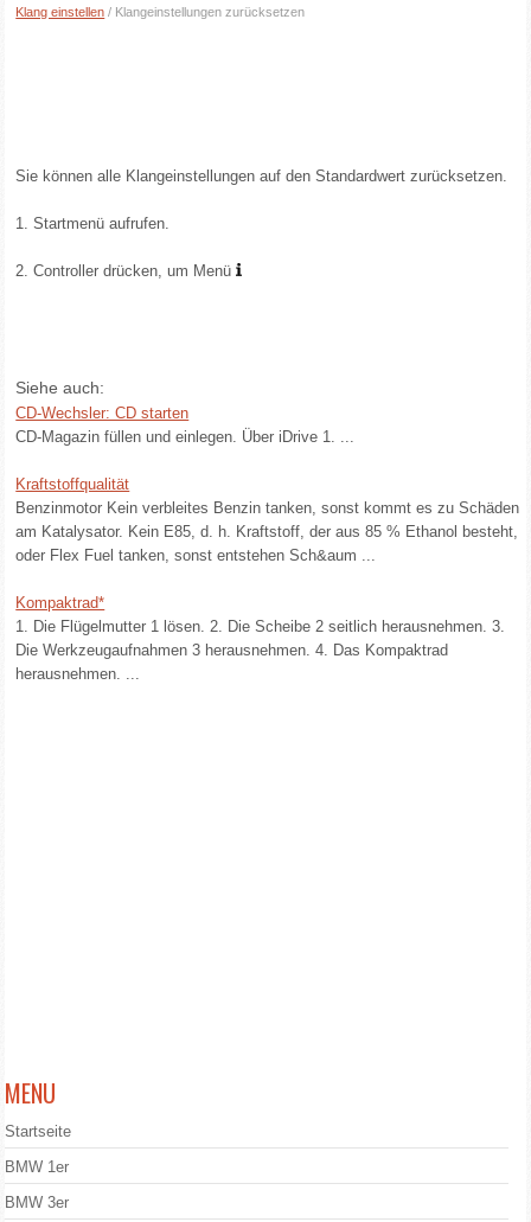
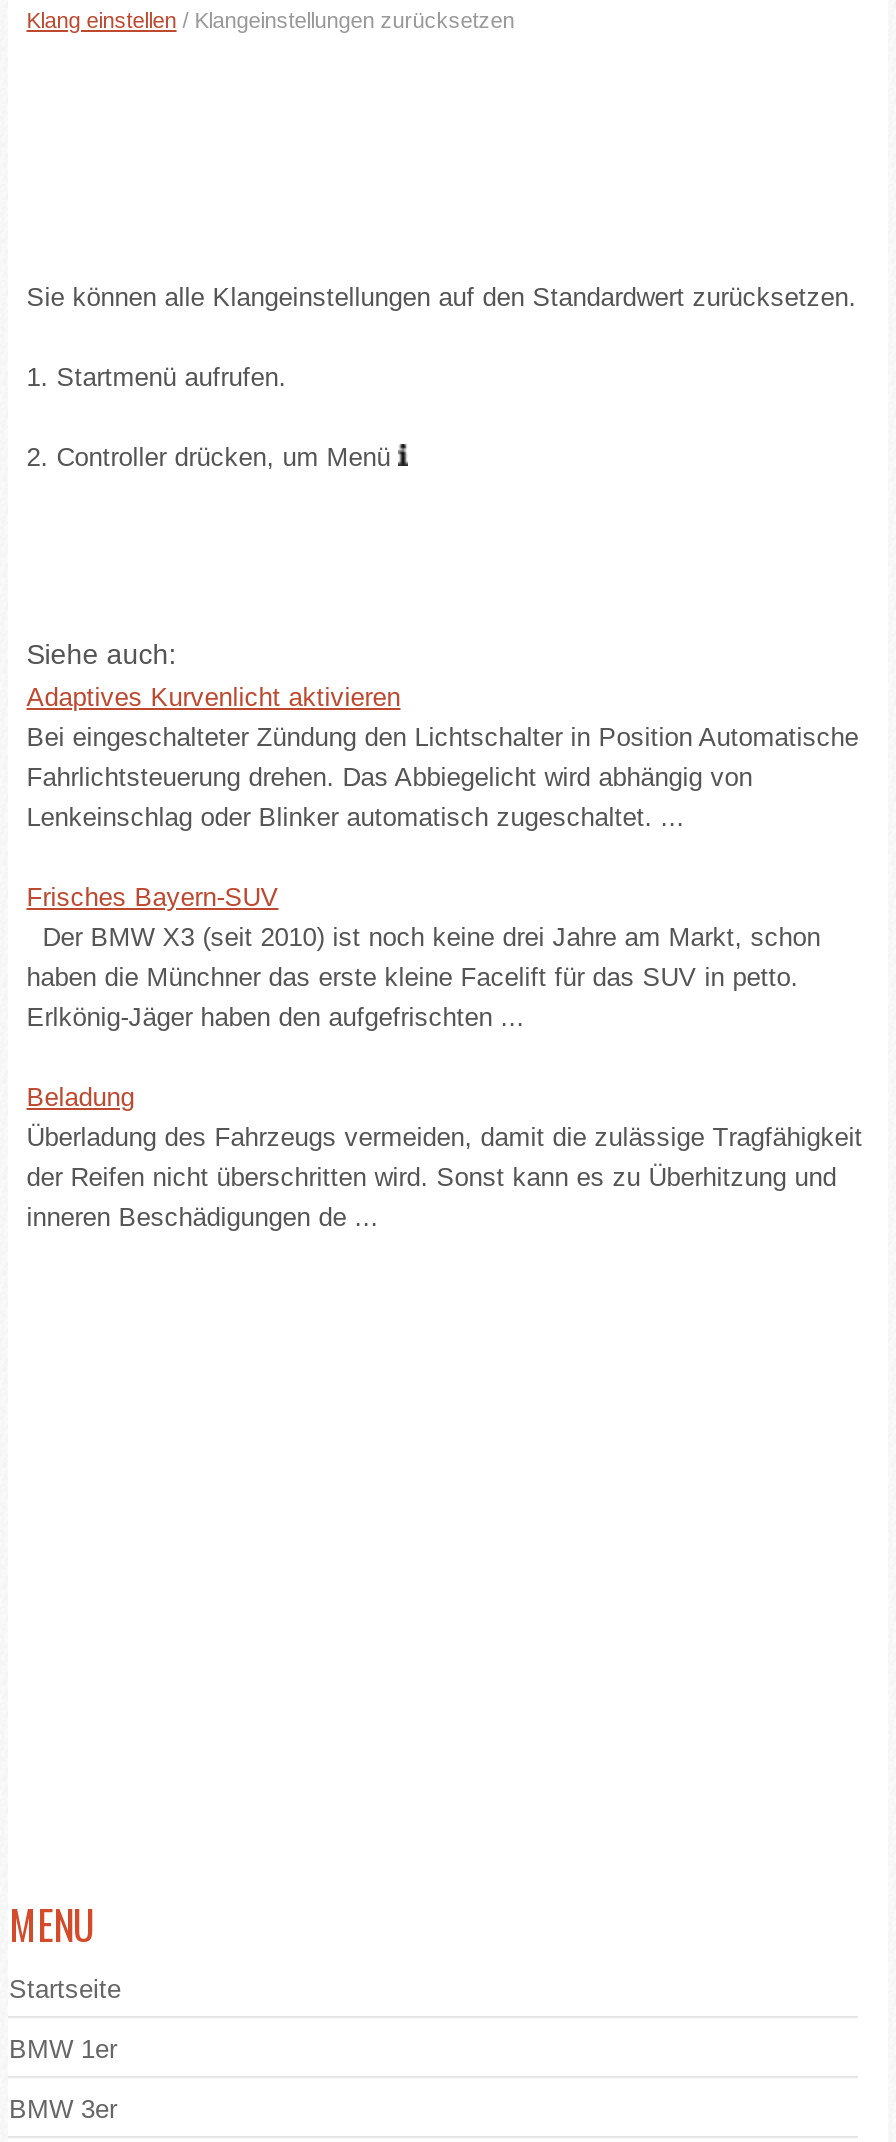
- CD-Wechsler: CD starten
- CD-Magazin füllen und einlegen. Über iDrive 1. ...
+ Adaptives Kurvenlicht aktivieren
+ Bei eingeschalteter Zündung den Lichtschalter in Position Automatische
+ Fahrlichtsteuerung drehen. Das Abbiegelicht wird abhängig von
+ Lenkeinschlag oder Blinker automatisch zugeschaltet. ...

- Kraftstoffqualität
- Benzinmotor Kein verbleites Benzin tanken, sonst kommt es zu Schäden
- am Katalysator. Kein E85, d. h. Kraftstoff, der aus 85 % Ethanol besteht,
- oder Flex Fuel tanken, sonst entstehen Sch&aum ...
+ Frisches Bayern-SUV
+ Der BMW X3 (seit 2010) ist noch keine drei Jahre am Markt, schon
+ haben die Münchner das erste kleine Facelift für das SUV in petto.
+ Erlkönig-Jäger haben den aufgefrischten ...

- Kompaktrad*
- 1. Die Flügelmutter 1 lösen. 2. Die Scheibe 2 seitlich herausnehmen. 3.
- Die Werkzeugaufnahmen 3 herausnehmen. 4. Das Kompaktrad
- herausnehmen. ...
+ Beladung
+ Überladung des Fahrzeugs vermeiden, damit die zulässige Tragfähigkeit
+ der Reifen nicht überschritten wird. Sonst kann es zu Überhitzung und
+ inneren Beschädigungen de ...
